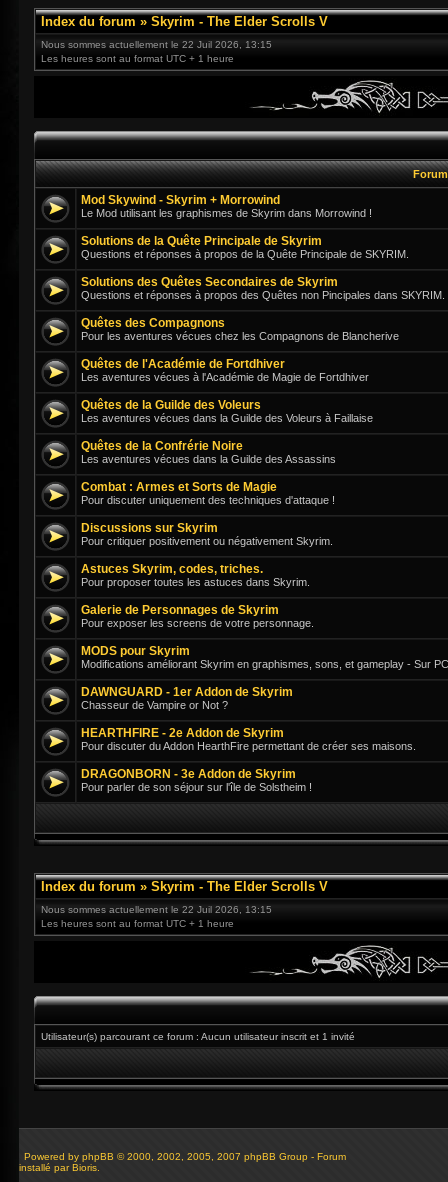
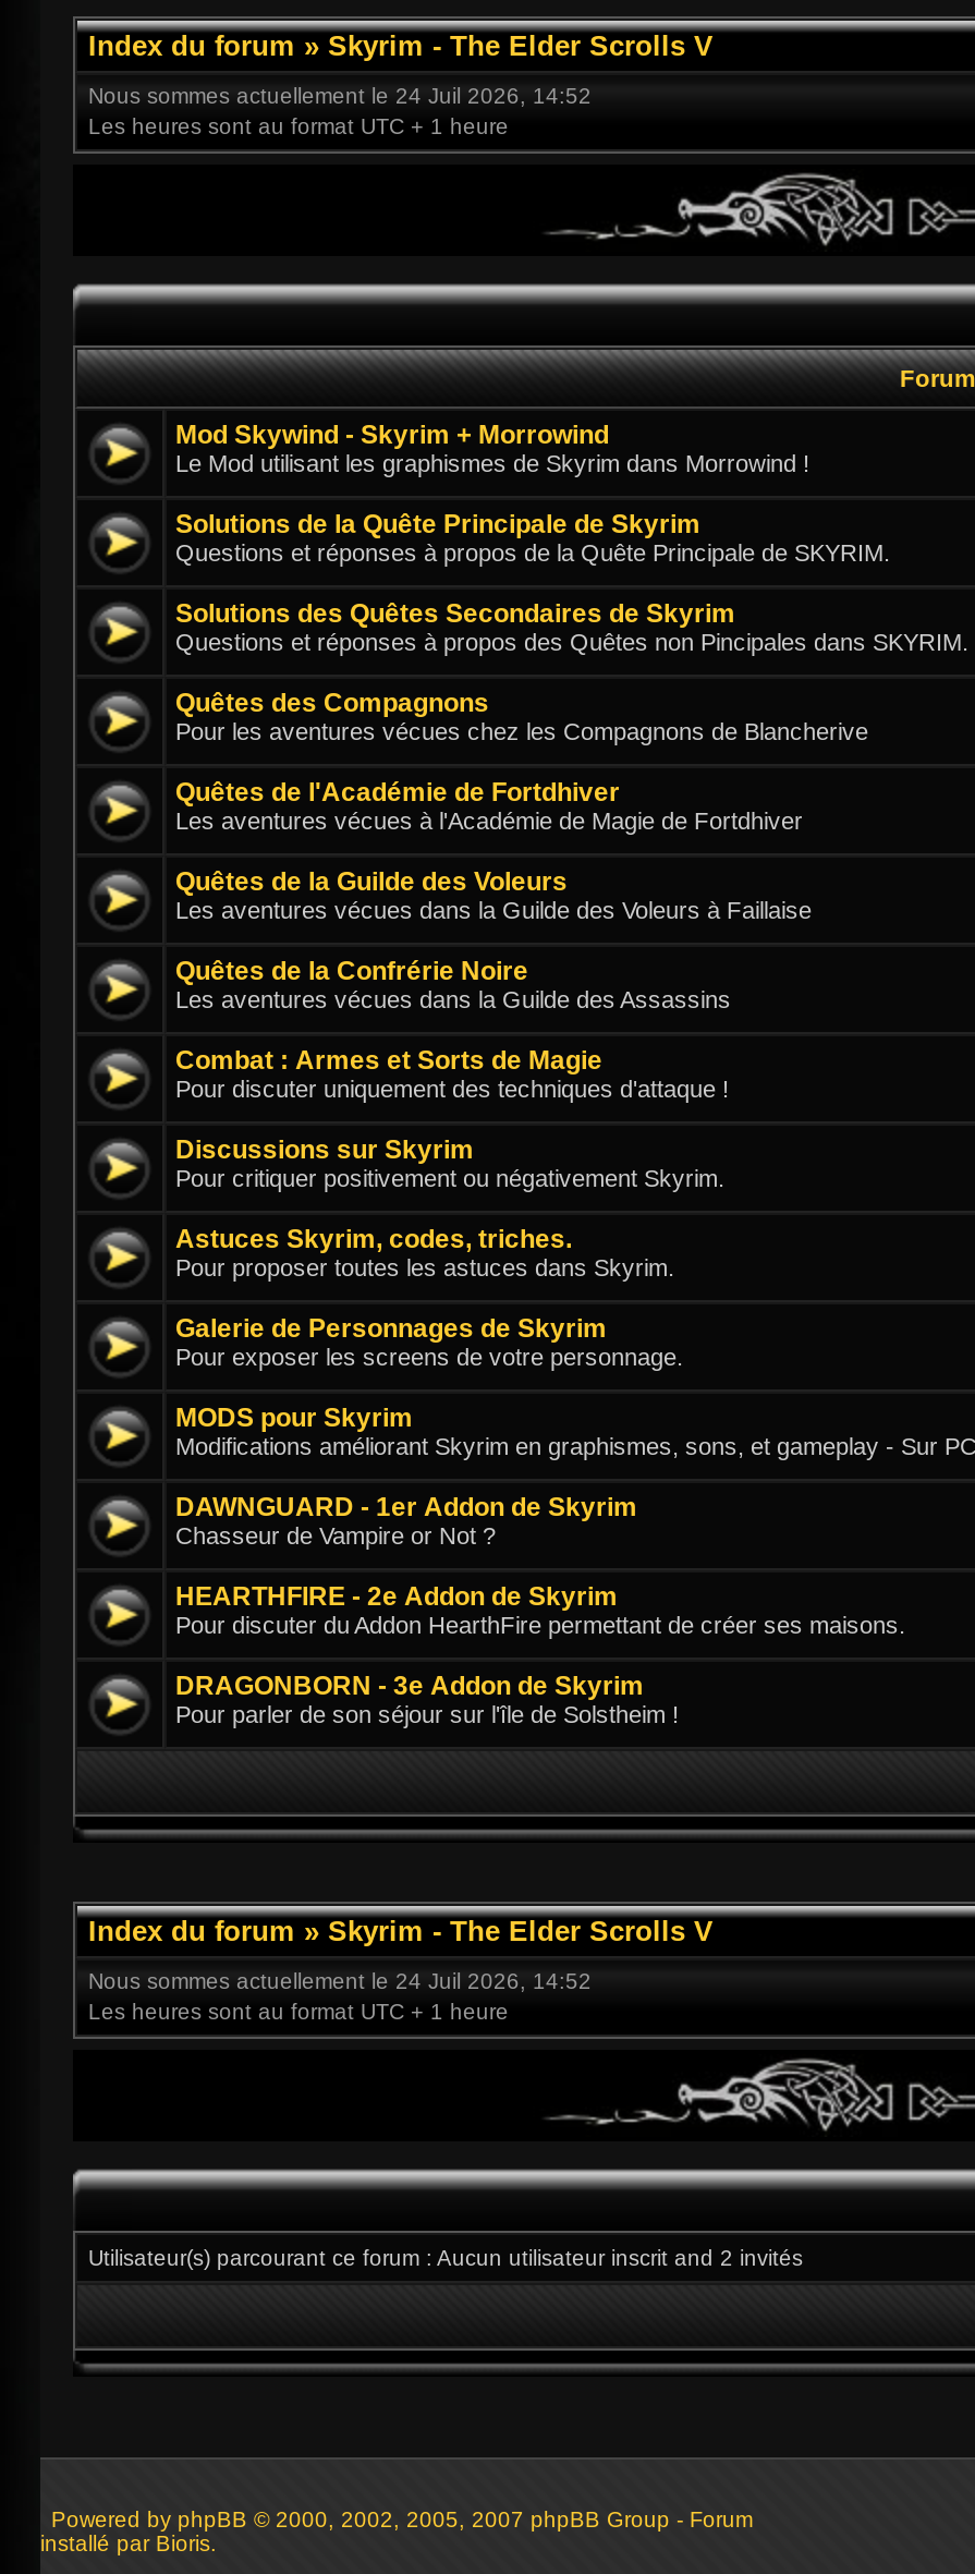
- Nous sommes actuellement le 22 Juil 2026, 13:15
+ Nous sommes actuellement le 24 Juil 2026, 14:52

- Nous sommes actuellement le 22 Juil 2026, 13:15
+ Nous sommes actuellement le 24 Juil 2026, 14:52

- Utilisateur(s) parcourant ce forum : Aucun utilisateur inscrit et 1 invité
+ Utilisateur(s) parcourant ce forum : Aucun utilisateur inscrit and 2 invités
